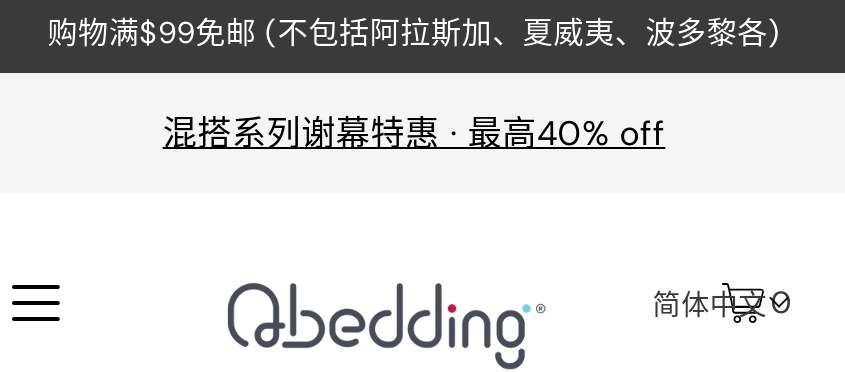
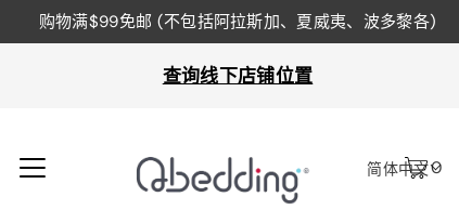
- 混搭系列谢幕特惠 · 最高40% off
+ 查询线下店铺位置
